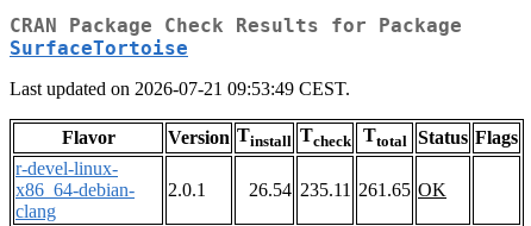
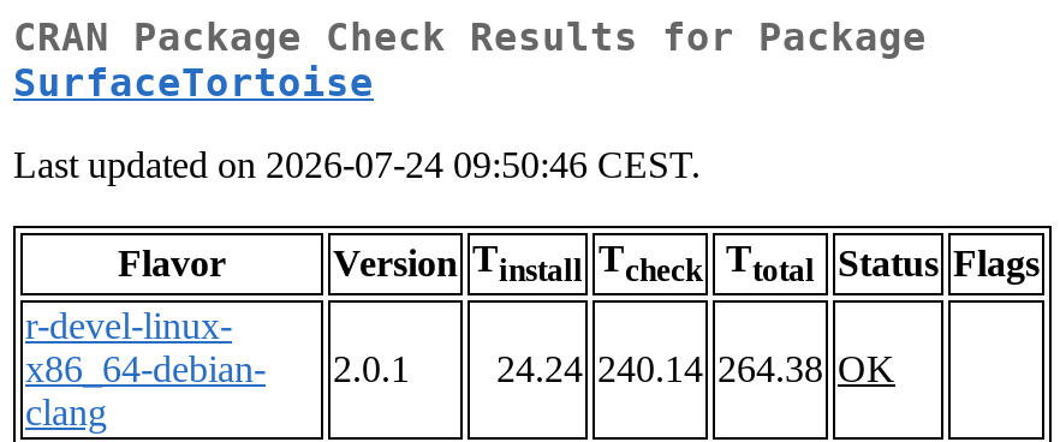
- Last updated on 2026-07-21 09:53:49 CEST.
+ Last updated on 2026-07-24 09:50:46 CEST.

- 26.54 235.11 261.65 OK
+ 24.24 240.14 264.38 OK
